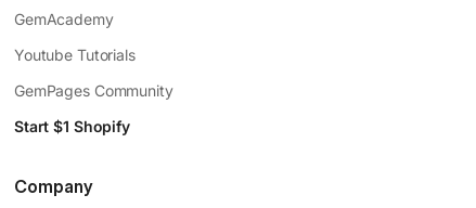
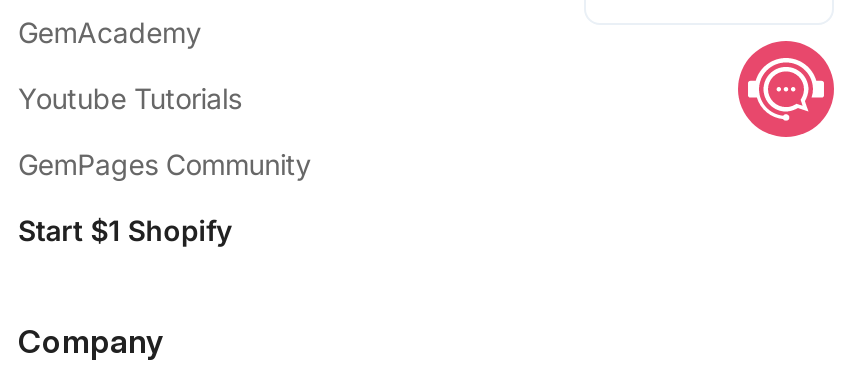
+ [image]
